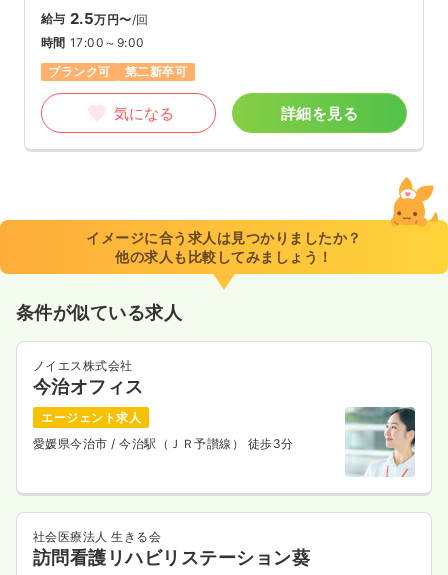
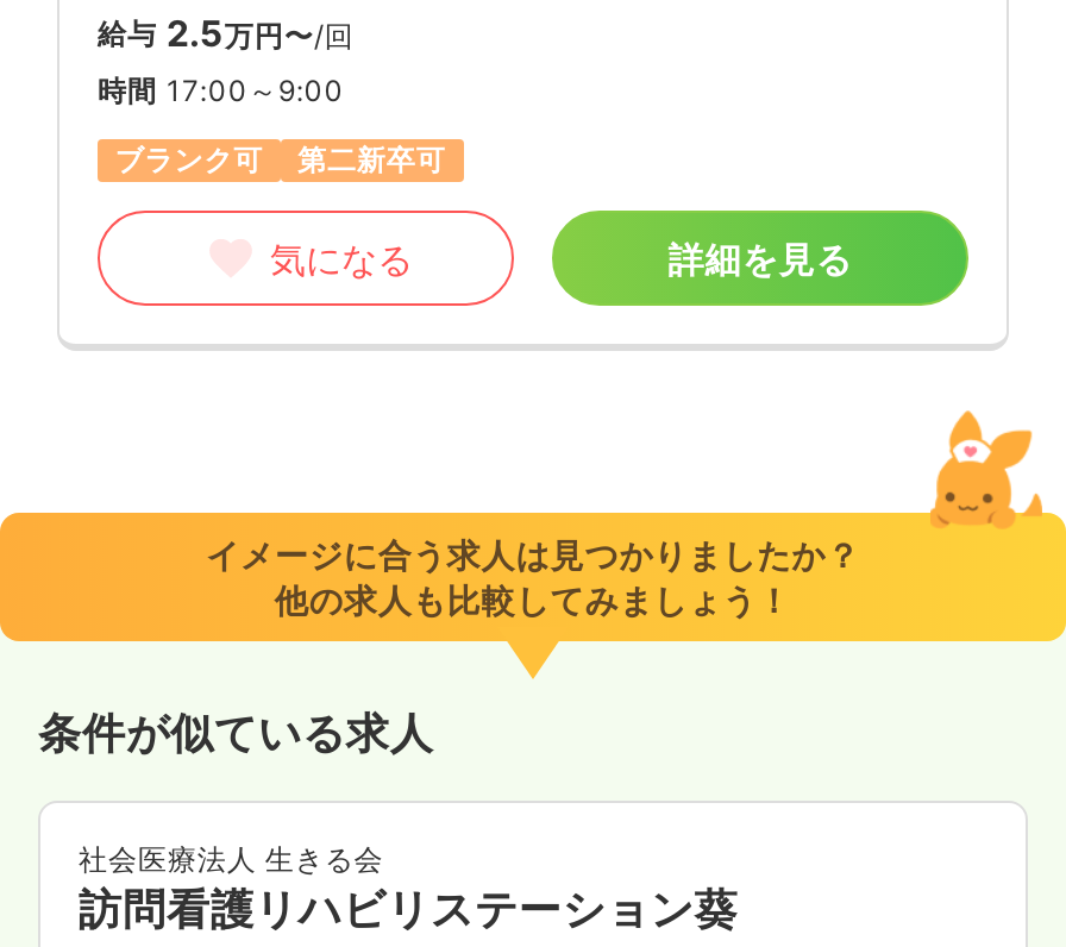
- ノイエス株式会社
- 今治オフィス
- エージェント求人
- 愛媛県今治市/ 今治駅（ＪＲ予讃線） 徒歩3分

- [image]
